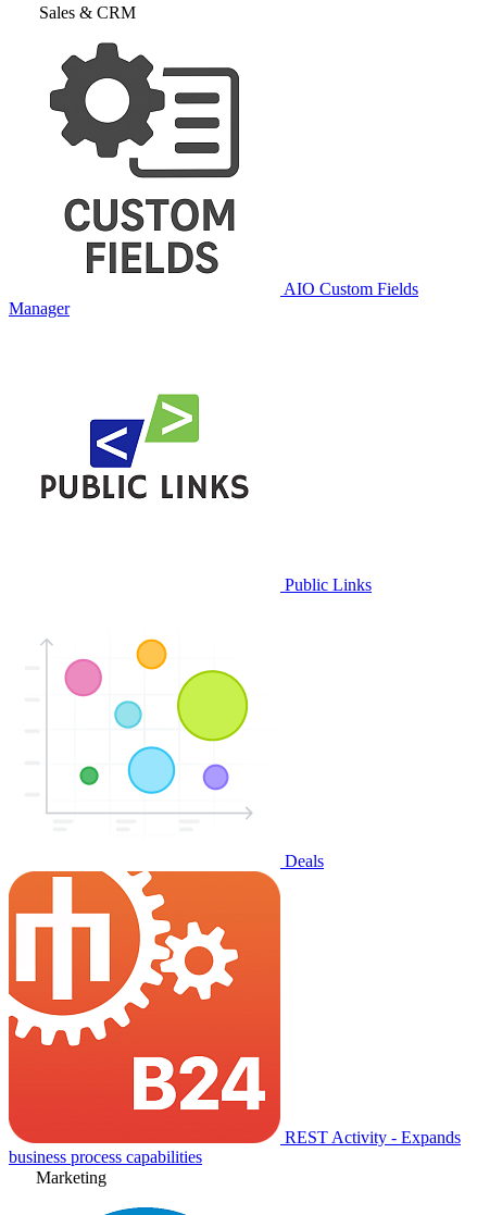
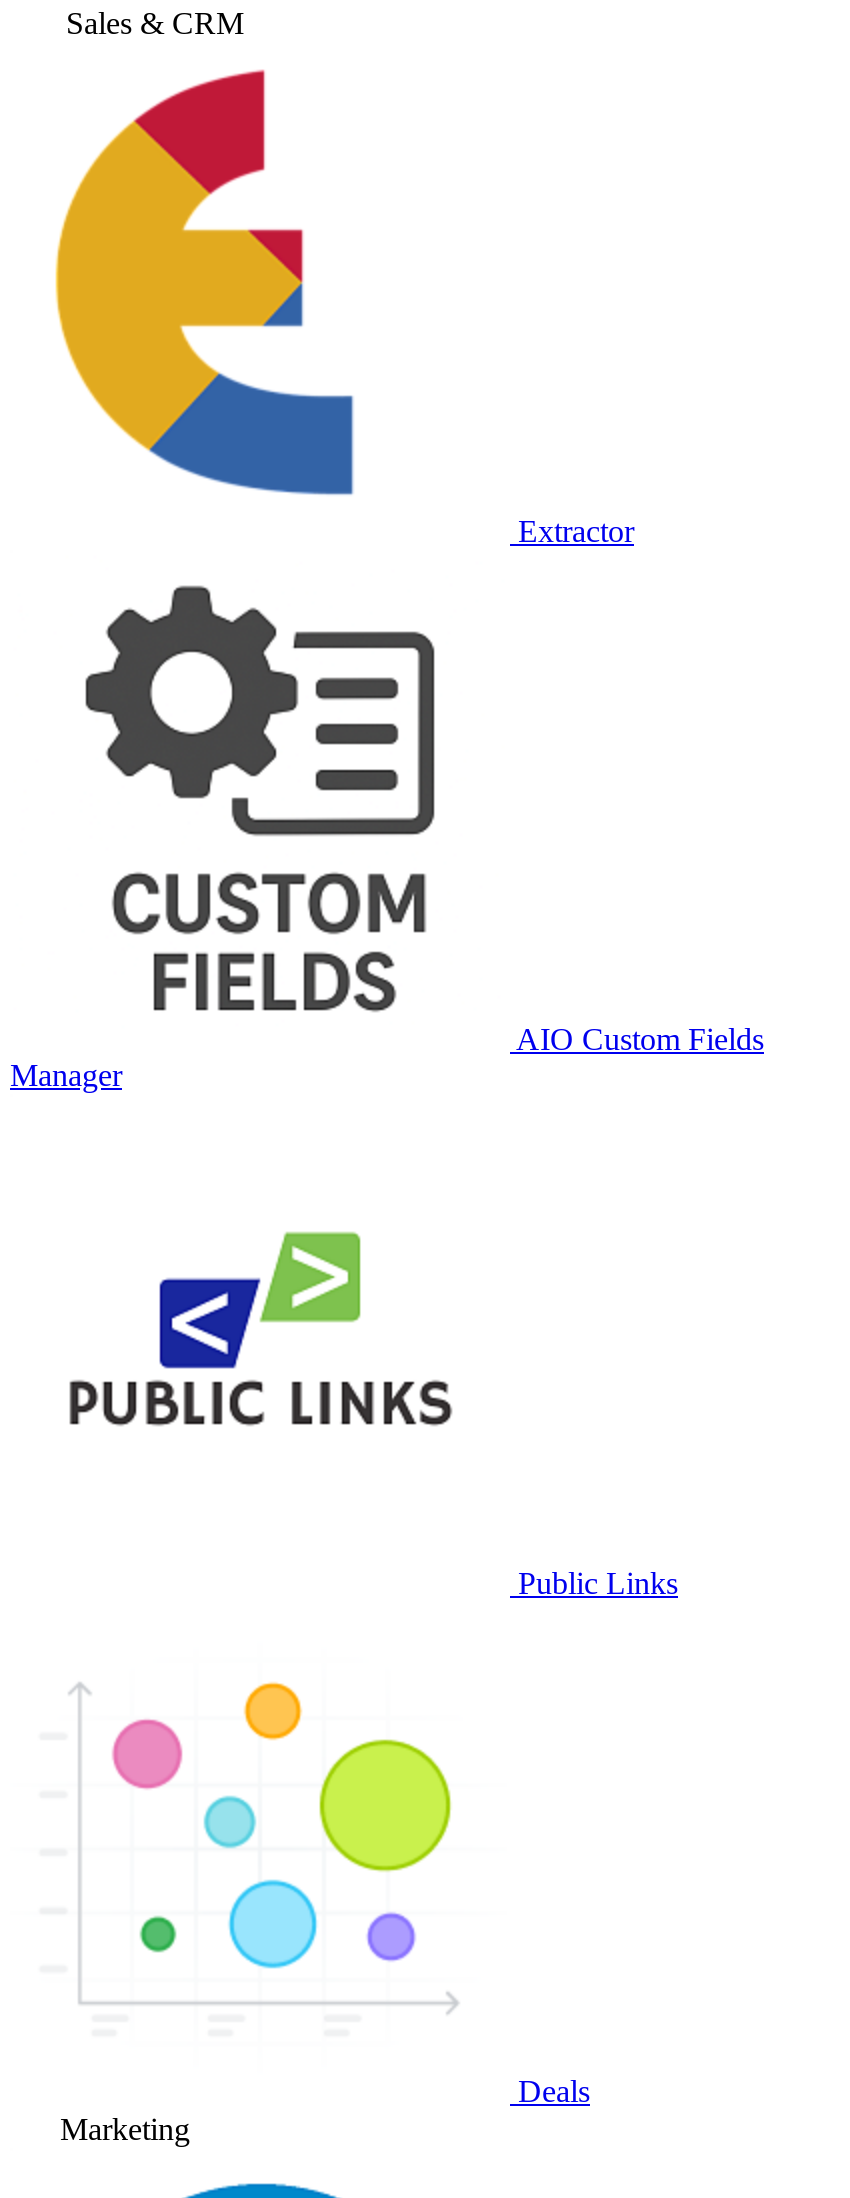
+ [image]

+ Extractor

moved down: AIO Custom Fields | Manager | Public Links | Deals

- [image]
- REST Activity - Expands
- business process capabilities
